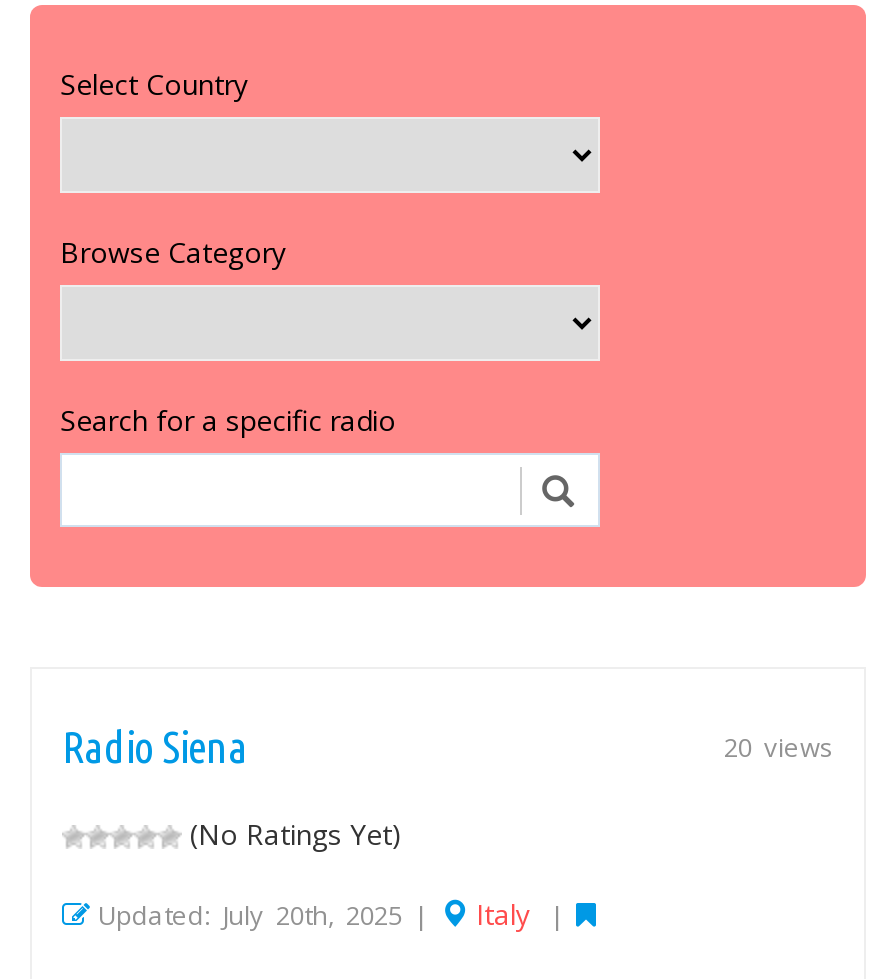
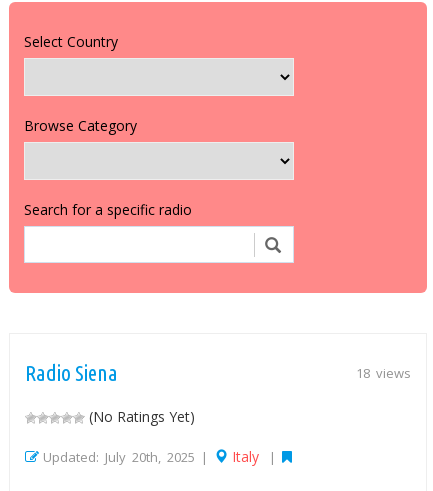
- 20 views
+ 18 views
